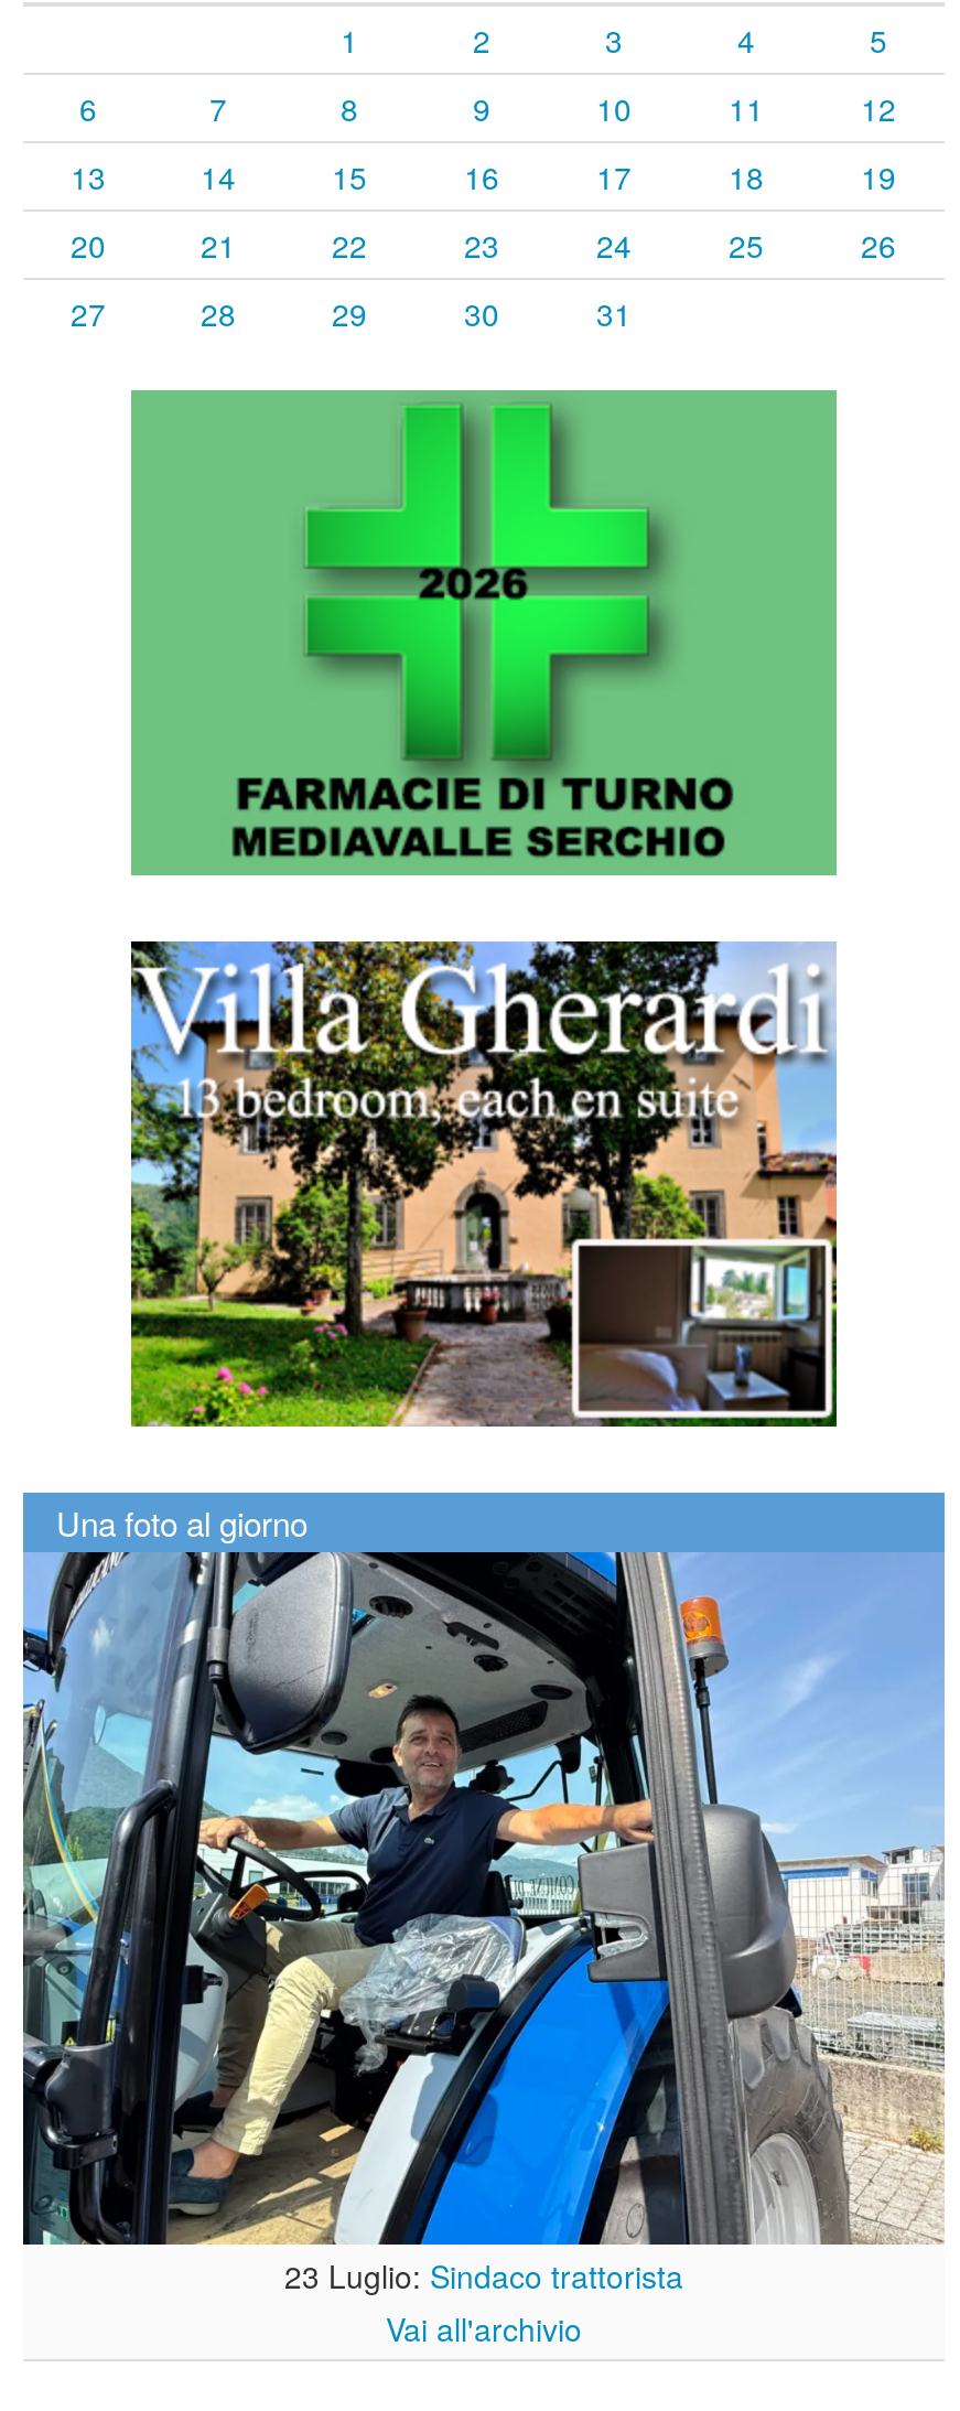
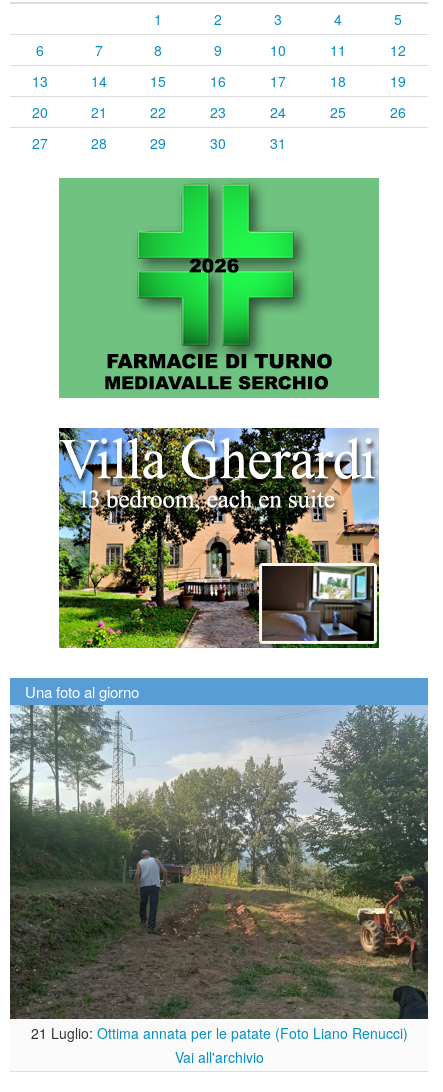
- [image]
- 23 Luglio: Sindaco trattorista
+ [image]
+ 21 Luglio: Ottima annata per le patate (Foto Liano Renucci)
